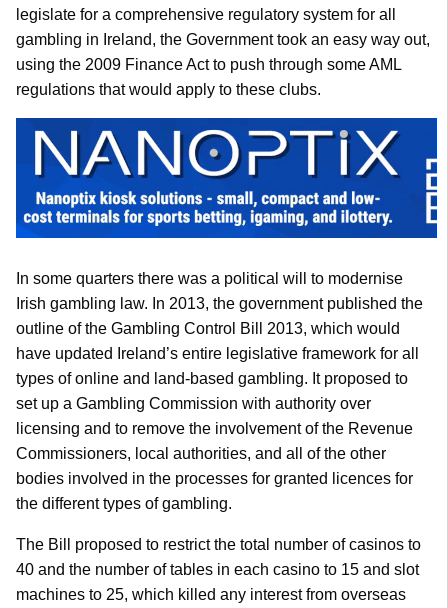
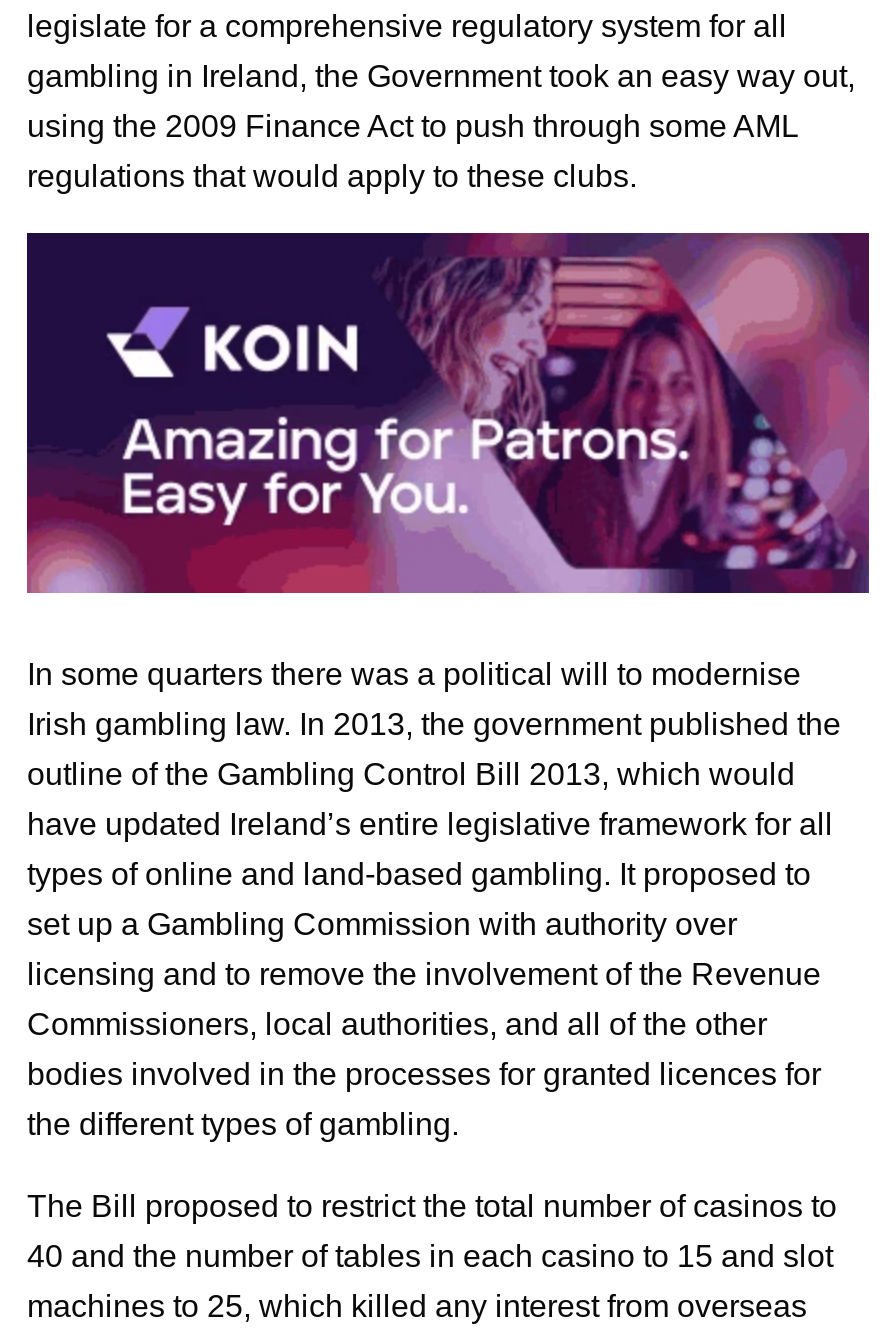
- [image]
+ [image]
